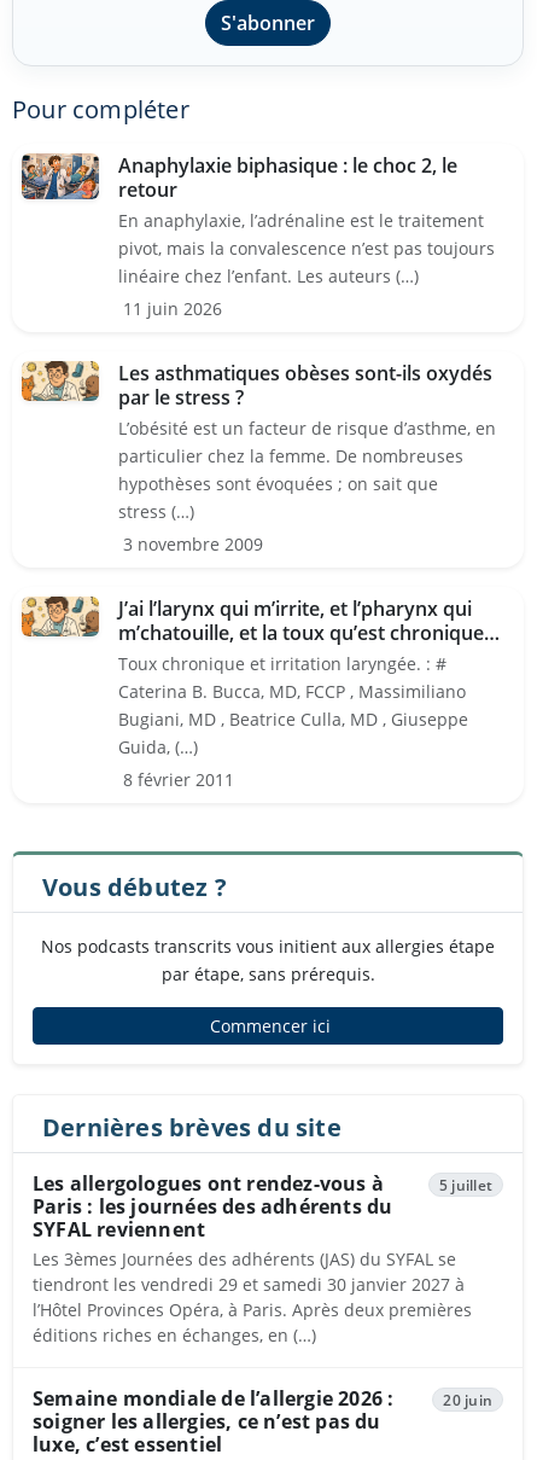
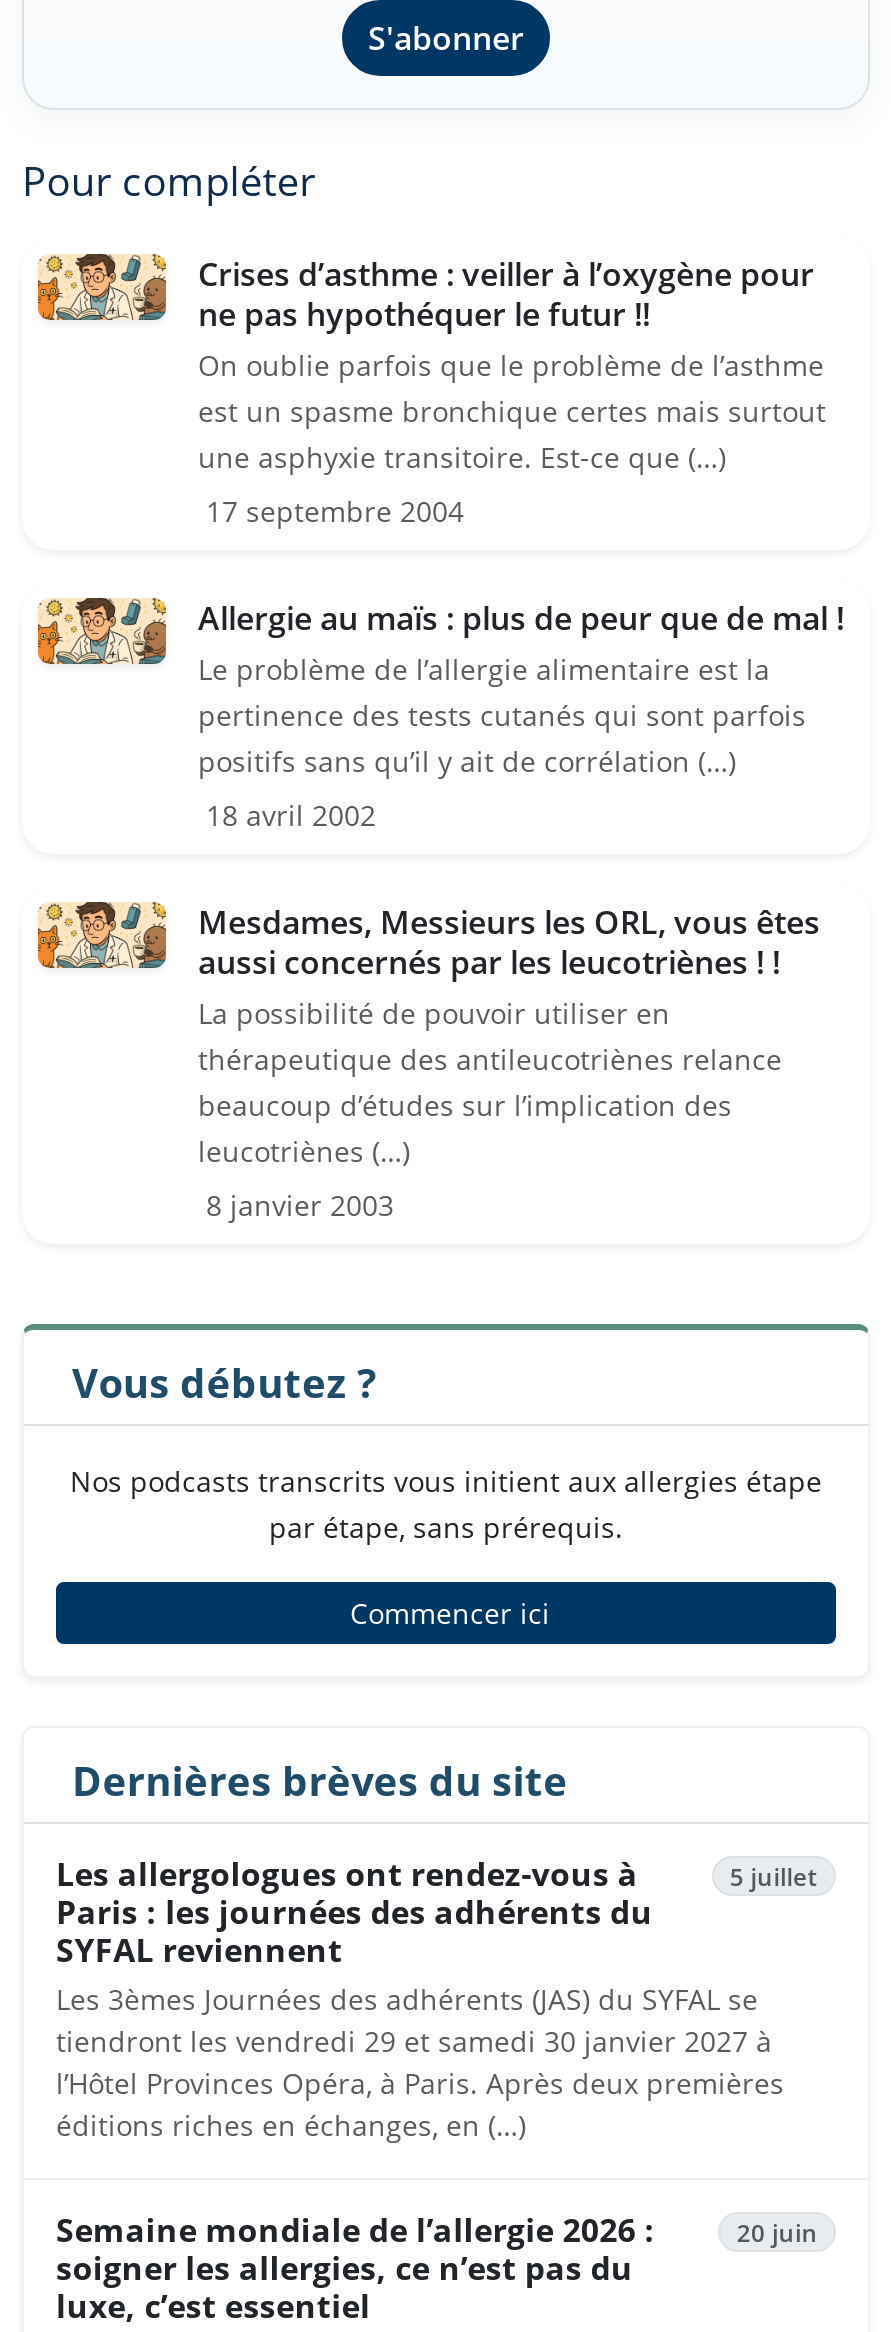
- [image]
- Anaphylaxie biphasique : le choc 2, le
- retour
- En anaphylaxie, l’adrénaline est le traitement
- pivot, mais la convalescence n’est pas toujours
- linéaire chez l’enfant. Les auteurs (…)
- 11 juin 2026
+ [image]
+ Crises d’asthme : veiller à l’oxygène pour
+ ne pas hypothéquer le futur !!
+ On oublie parfois que le problème de l’asthme
+ est un spasme bronchique certes mais surtout
+ une asphyxie transitoire. Est-ce que (…)
+ 17 septembre 2004

- Les asthmatiques obèses sont-ils oxydés
- par le stress ?
- L’obésité est un facteur de risque d’asthme, en
- particulier chez la femme. De nombreuses
- hypothèses sont évoquées ; on sait que
- stress (…)
- 3 novembre 2009
+ Allergie au maïs : plus de peur que de mal !
+ Le problème de l’allergie alimentaire est la
+ pertinence des tests cutanés qui sont parfois
+ positifs sans qu’il y ait de corrélation (…)
+ 18 avril 2002

- J’ai l’larynx qui m’irrite, et l’pharynx qui
- m’chatouille, et la toux qu’est chronique…
- Toux chronique et irritation laryngée. : #
- Caterina B. Bucca, MD, FCCP , Massimiliano
- Bugiani, MD , Beatrice Culla, MD , Giuseppe
- Guida, (…)
- 8 février 2011
+ Mesdames, Messieurs les ORL, vous êtes
+ aussi concernés par les leucotriènes ! !
+ La possibilité de pouvoir utiliser en
+ thérapeutique des antileucotriènes relance
+ beaucoup d’études sur l’implication des
+ leucotriènes (…)
+ 8 janvier 2003
